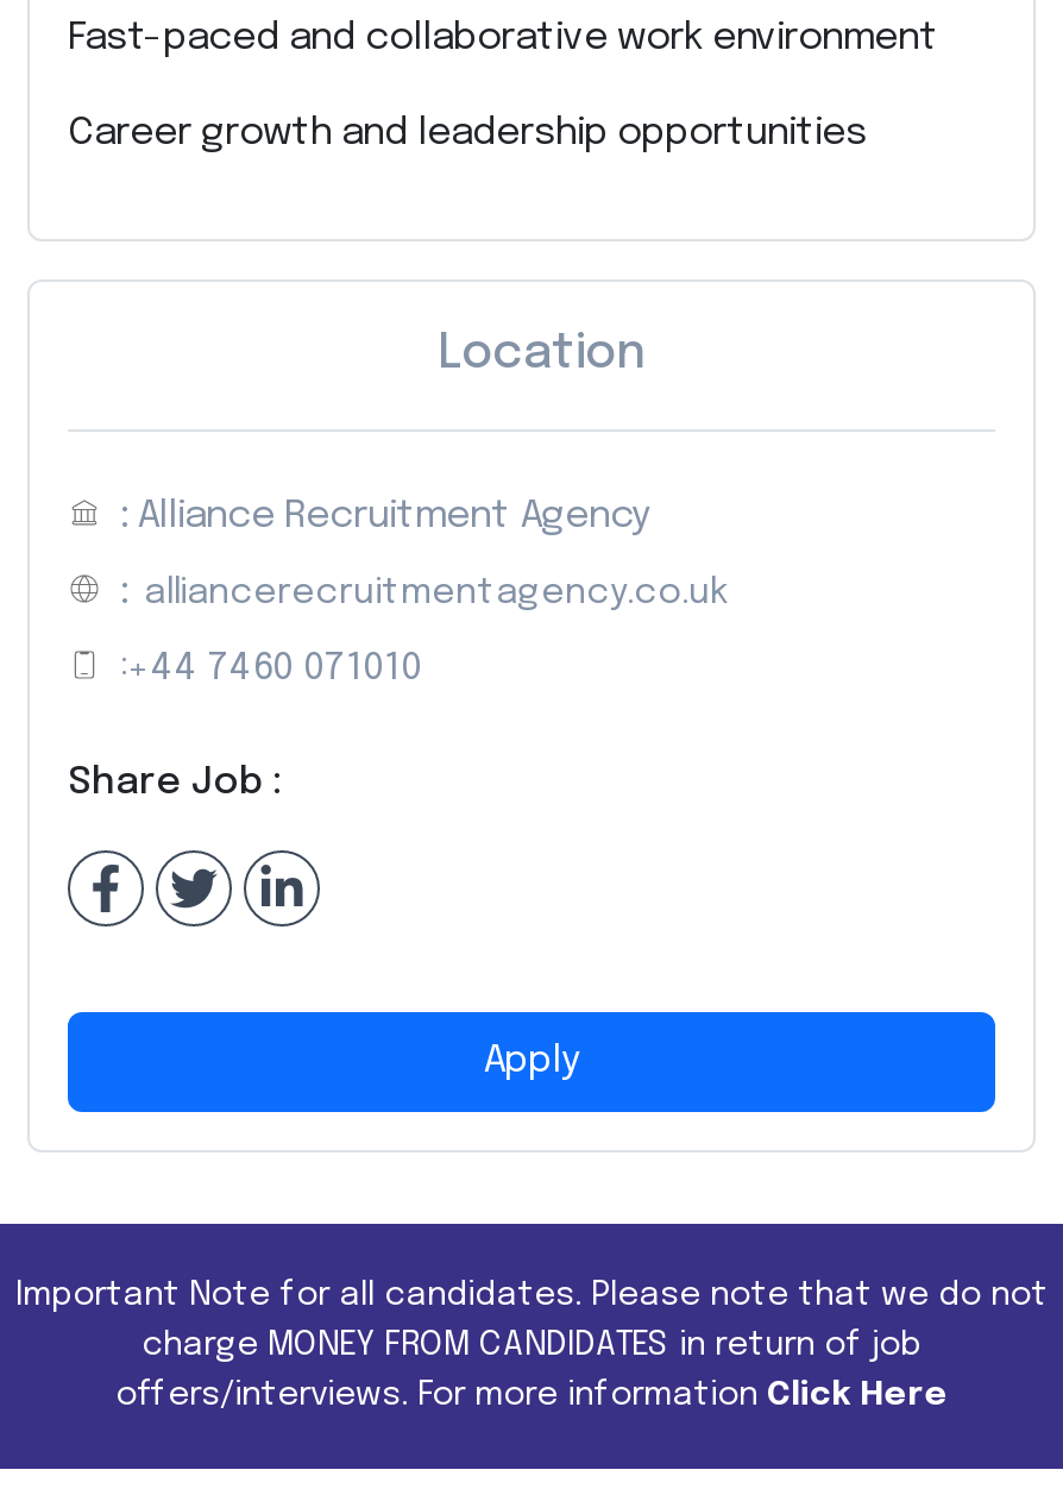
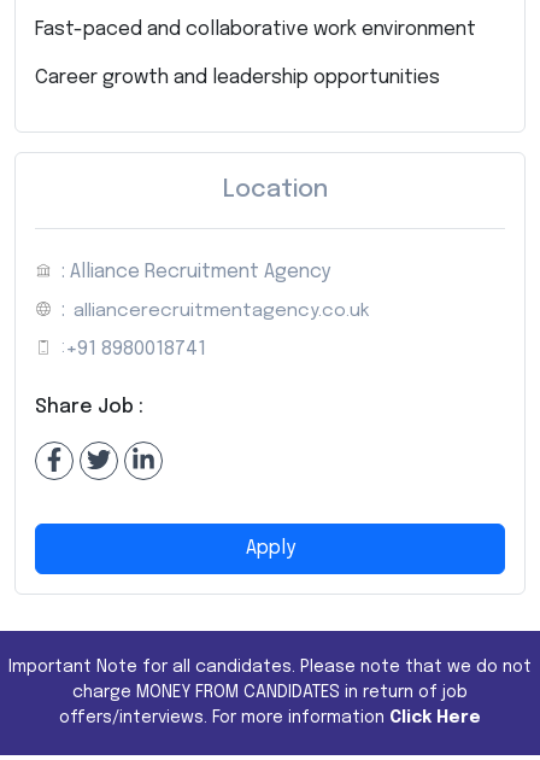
- :+44 7460 071010
+ :+91 8980018741
